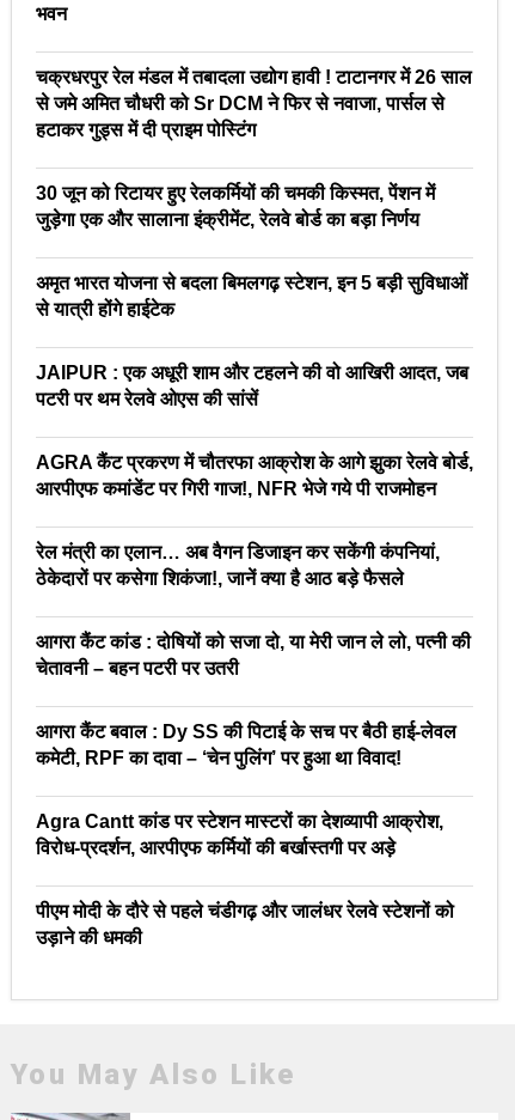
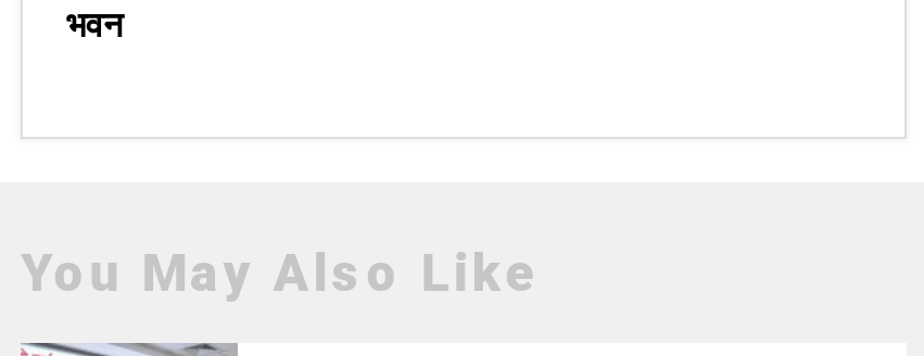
- चक्रधरपुर रेल मंडल में तबादला उद्योग हावी ! टाटानगर में 26 साल
- से जमे अमित चौधरी को Sr DCM ने फिर से नवाजा, पार्सल से
- हटाकर गुड्स में दी प्राइम पोस्टिंग
- 30 जून को रिटायर हुए रेलकर्मियों की चमकी किस्मत, पेंशन में
- जुड़ेगा एक और सालाना इंक्रीमेंट, रेलवे बोर्ड का बड़ा निर्णय
- अमृत भारत योजना से बदला बिमलगढ़ स्टेशन, इन 5 बड़ी सुविधाओं
- से यात्री होंगे हाईटेक
- JAIPUR : एक अधूरी शाम और टहलने की वो आखिरी आदत, जब
- पटरी पर थम रेलवे ओएस की सांसें
- AGRA कैंट प्रकरण में चौतरफा आक्रोश के आगे झुका रेलवे बोर्ड,
- आरपीएफ कमांडेंट पर गिरी गाज!, NFR भेजे गये पी राजमोहन
- रेल मंत्री का एलान… अब वैगन डिजाइन कर सकेंगी कंपनियां,
- ठेकेदारों पर कसेगा शिकंजा!, जानें क्या है आठ बड़े फैसले
- आगरा कैंट कांड : दोषियों को सजा दो, या मेरी जान ले लो, पत्नी की
- चेतावनी – बहन पटरी पर उतरी
- आगरा कैंट बवाल : Dy SS की पिटाई के सच पर बैठी हाई-लेवल
- कमेटी, RPF का दावा – ‘चेन पुलिंग’ पर हुआ था विवाद!
- Agra Cantt कांड पर स्टेशन मास्टरों का देशव्यापी आक्रोश,
- विरोध-प्रदर्शन, आरपीएफ कर्मियों की बर्खास्तगी पर अड़े
- पीएम मोदी के दौरे से पहले चंडीगढ़ और जालंधर रेलवे स्टेशनों को
- उड़ाने की धमकी
